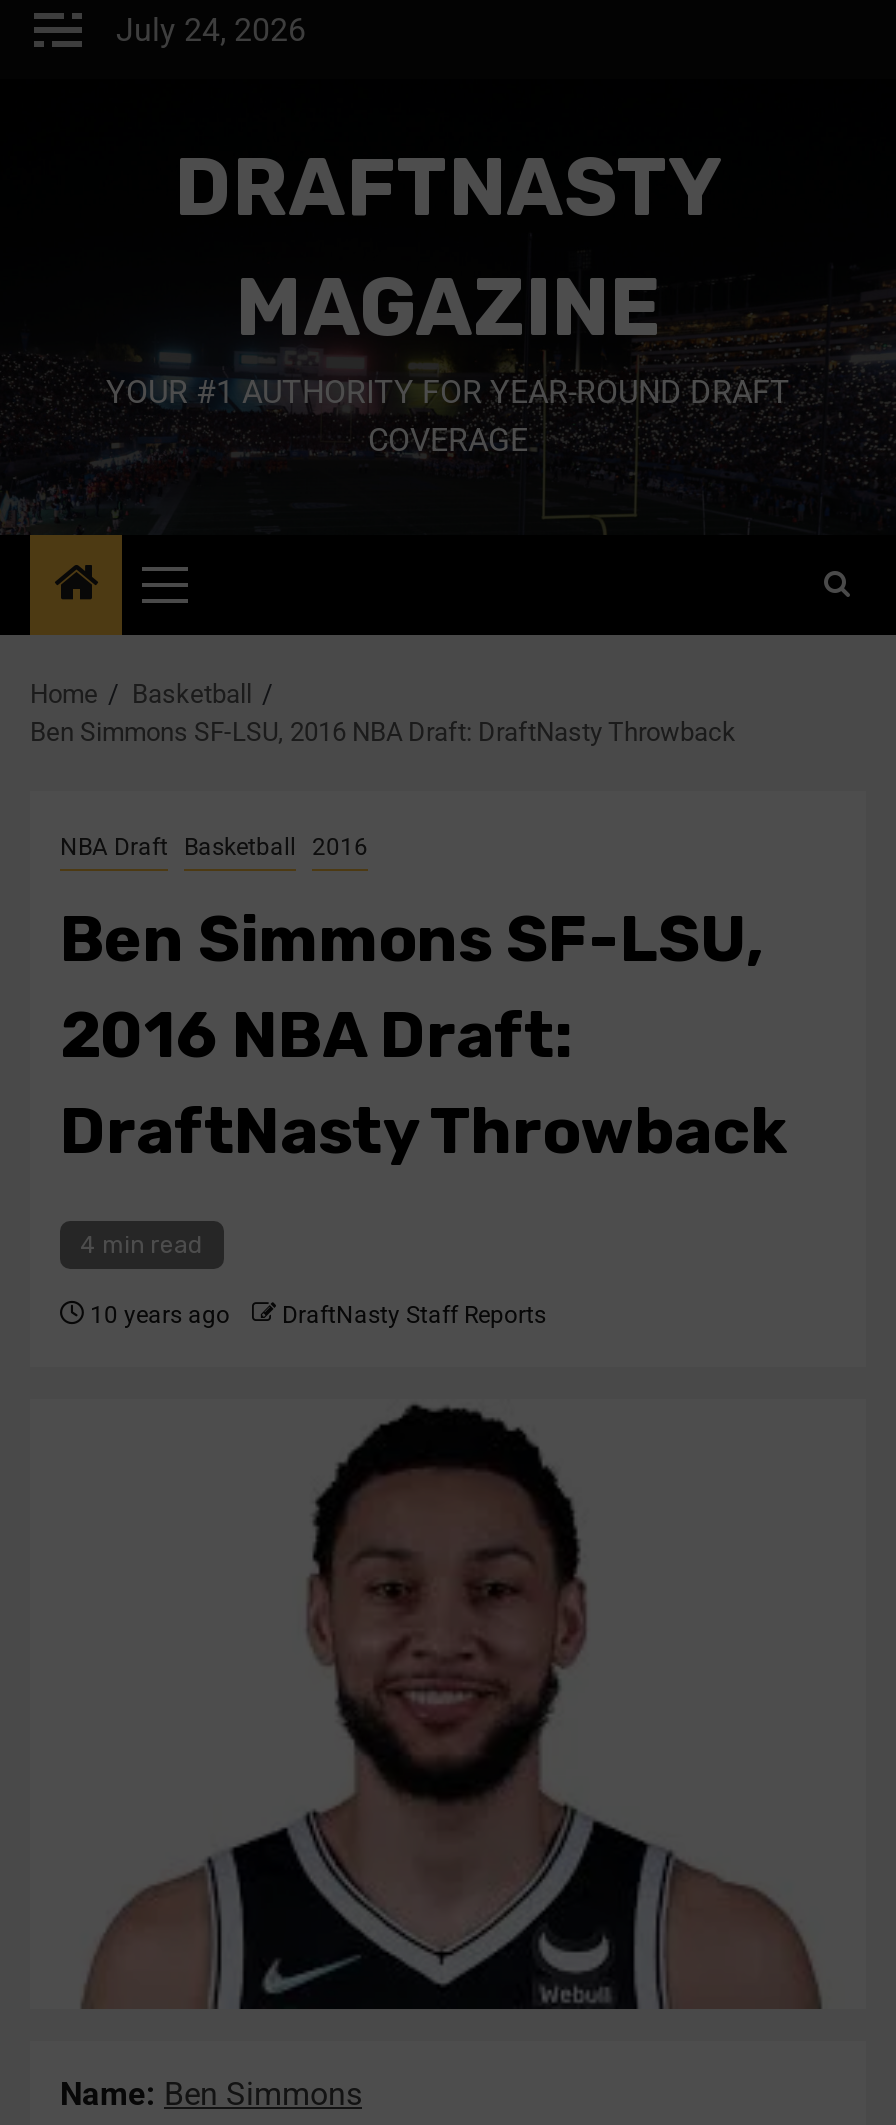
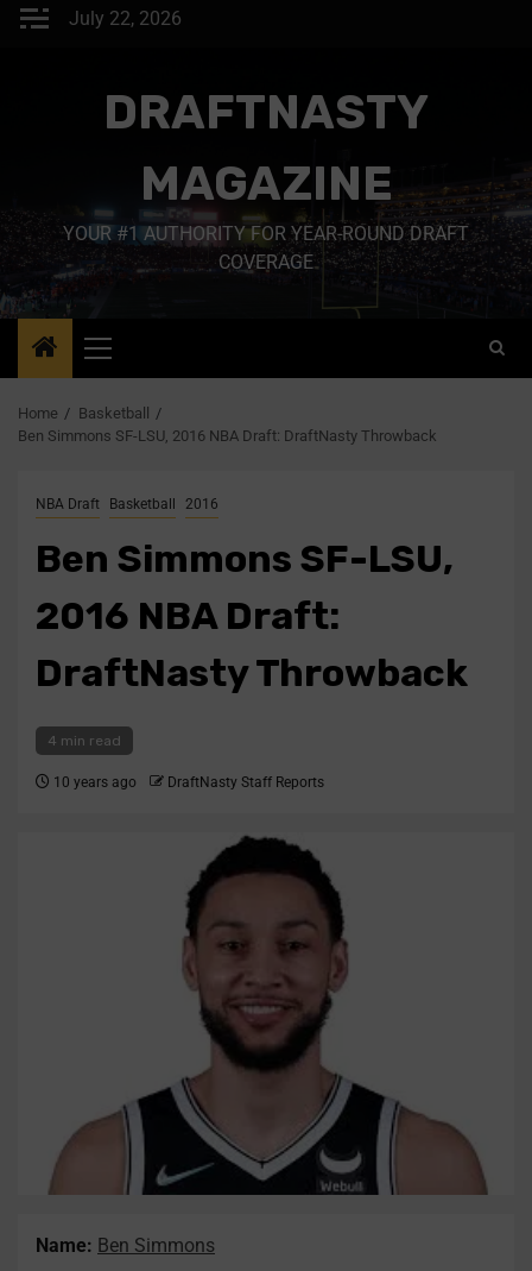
- July 24, 2026
+ July 22, 2026
